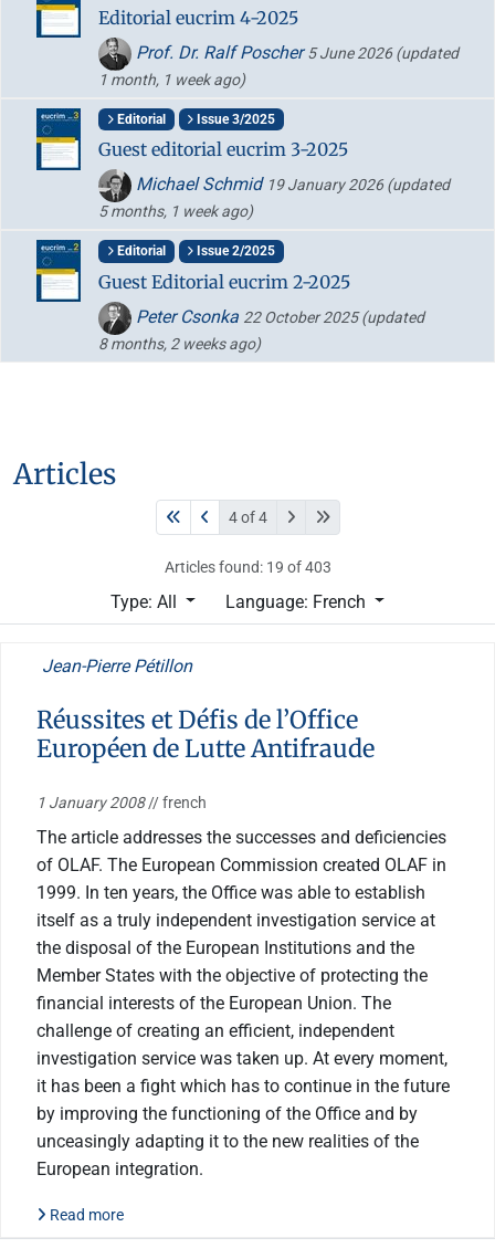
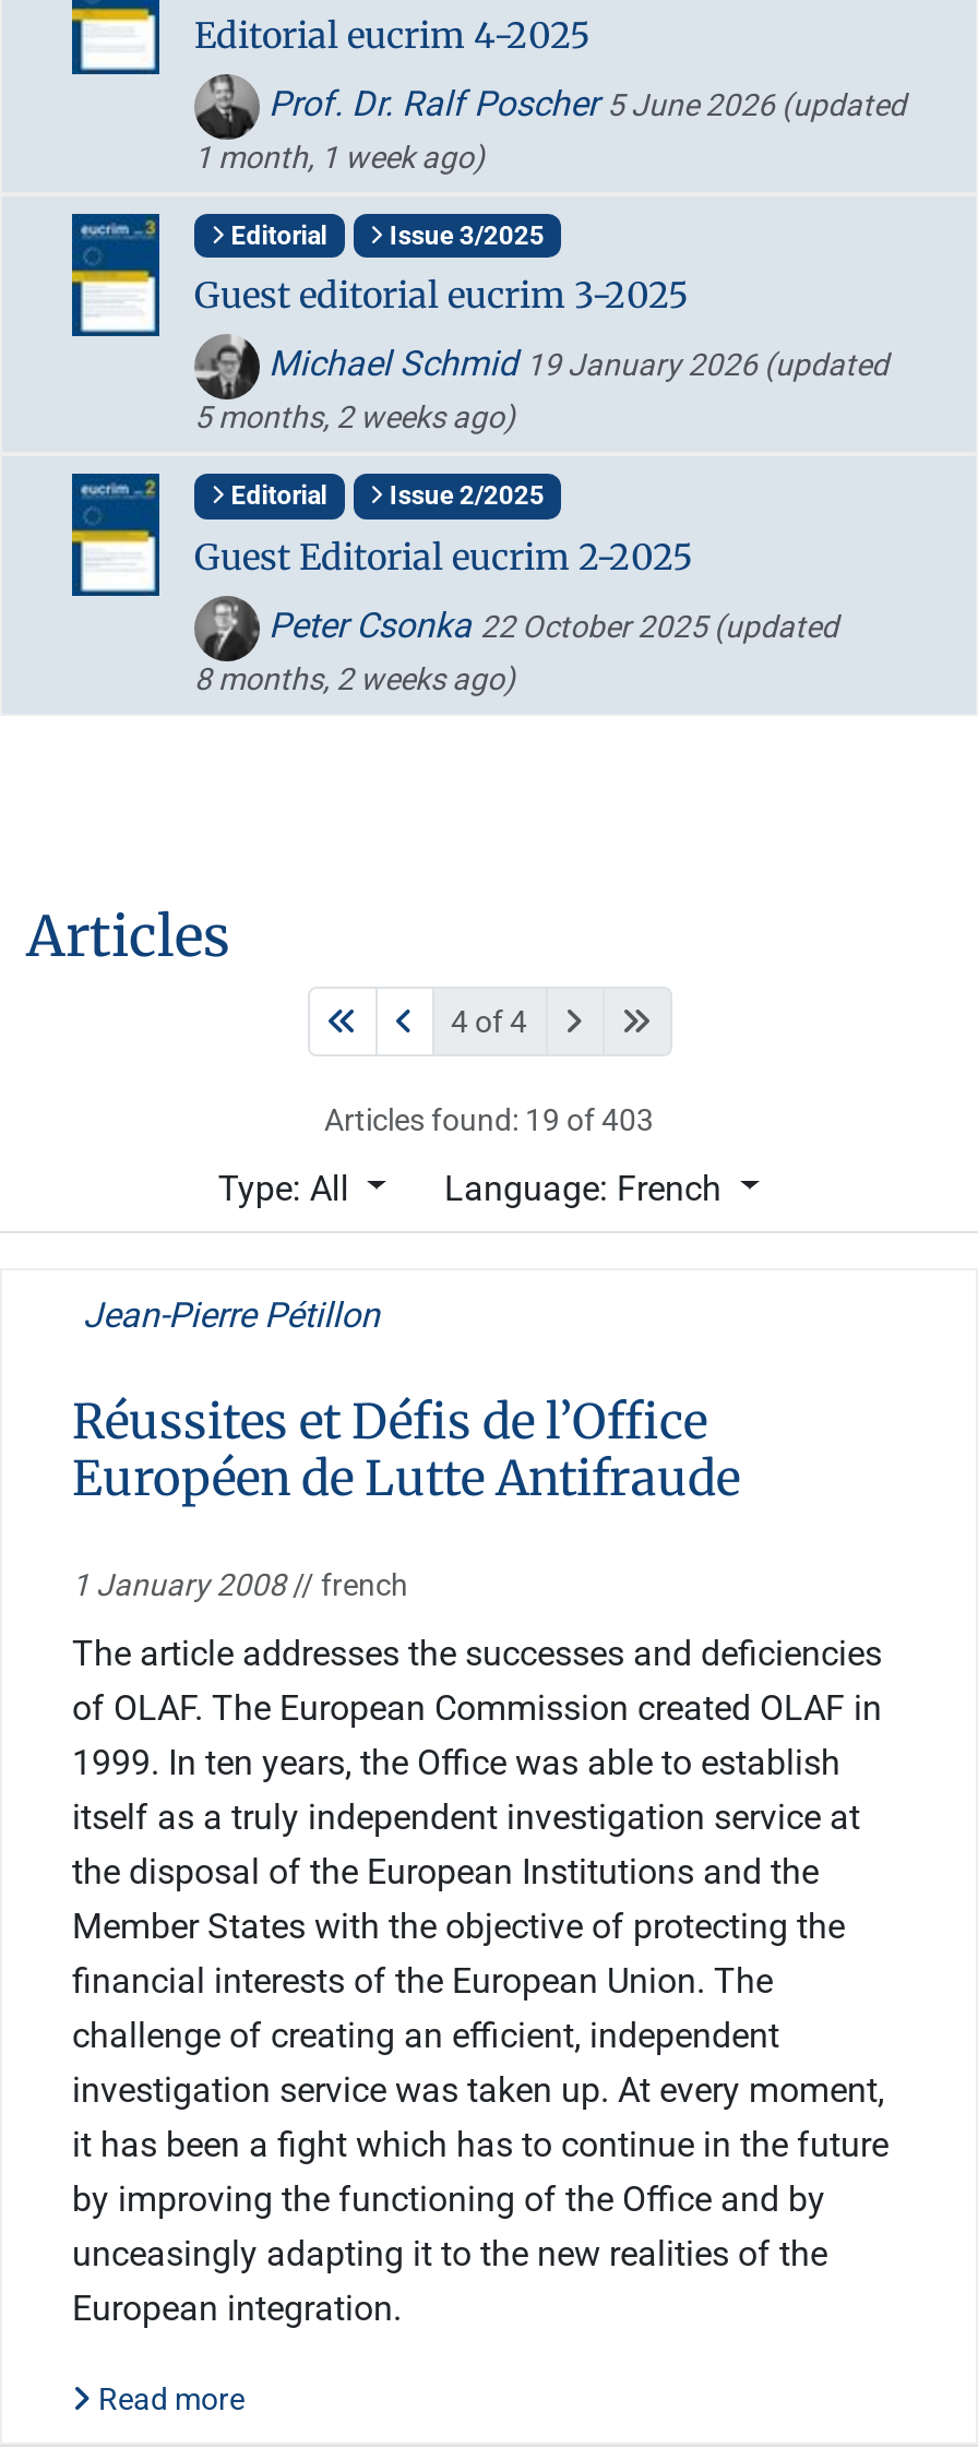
- 5 months, 1 week ago)
+ 5 months, 2 weeks ago)
